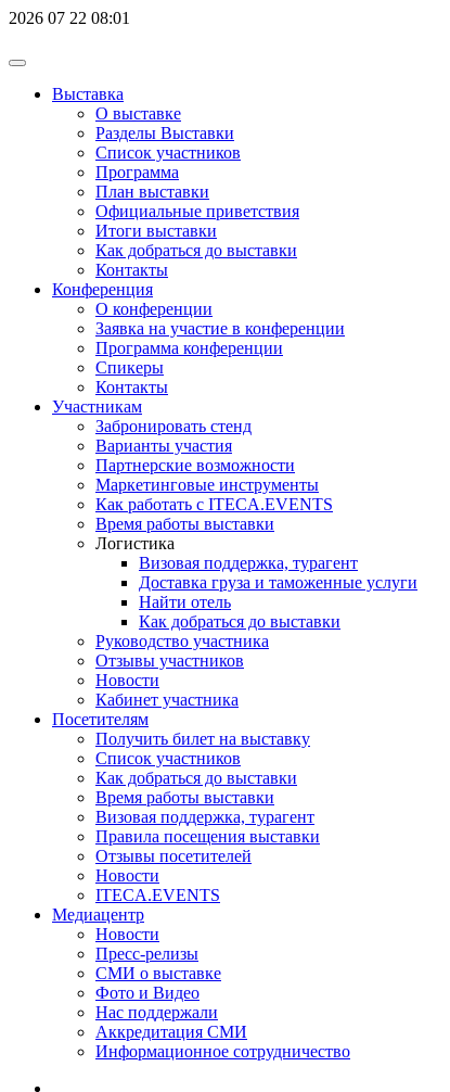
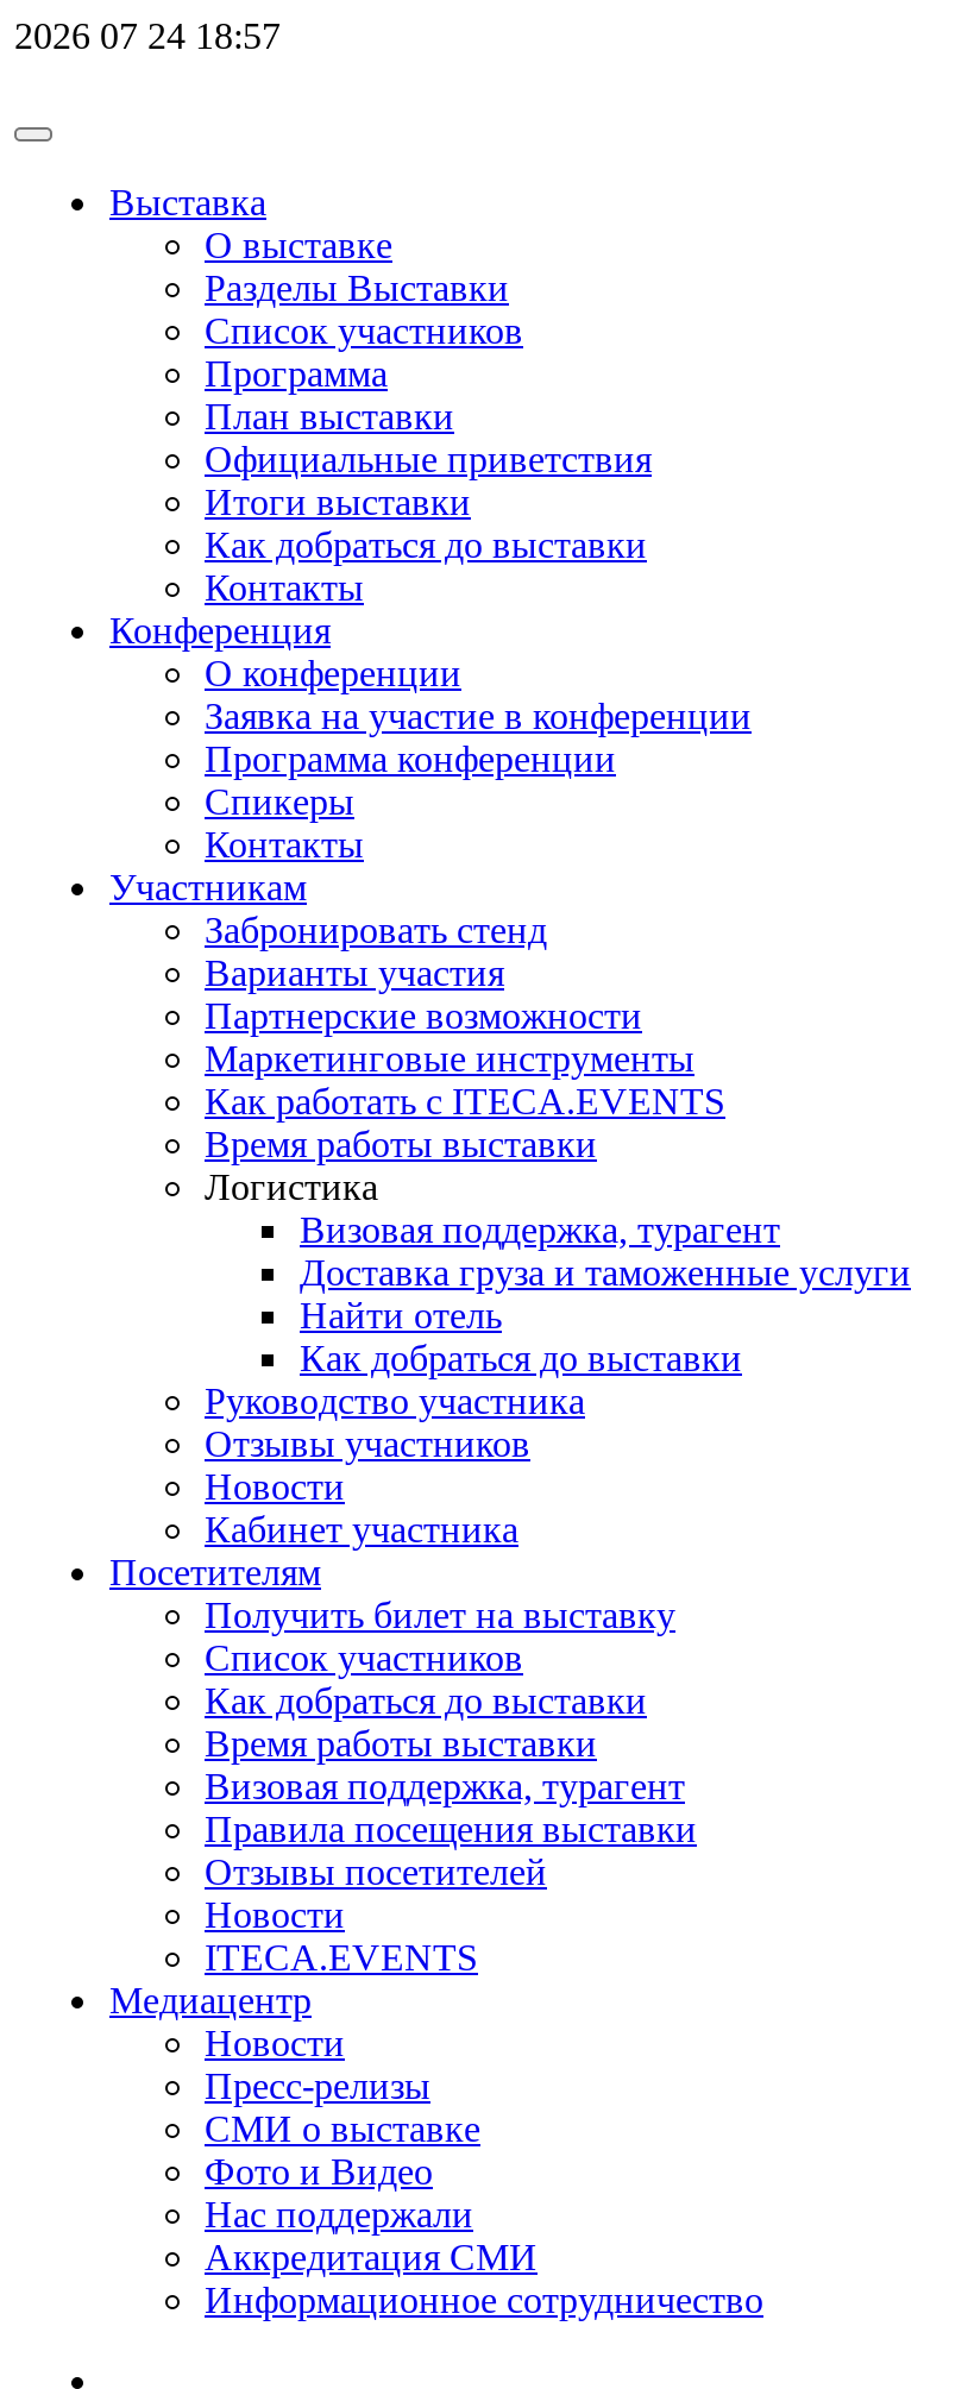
- 2026 07 22 08:01
+ 2026 07 24 18:57
